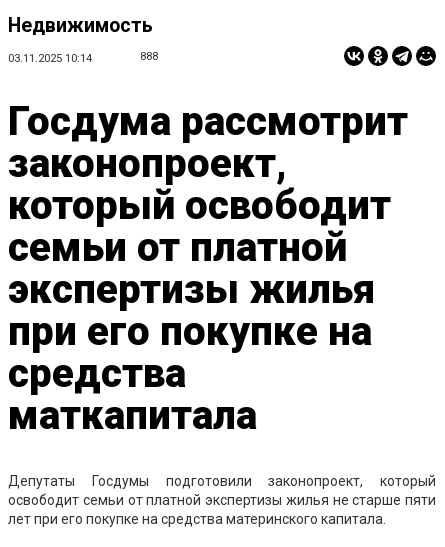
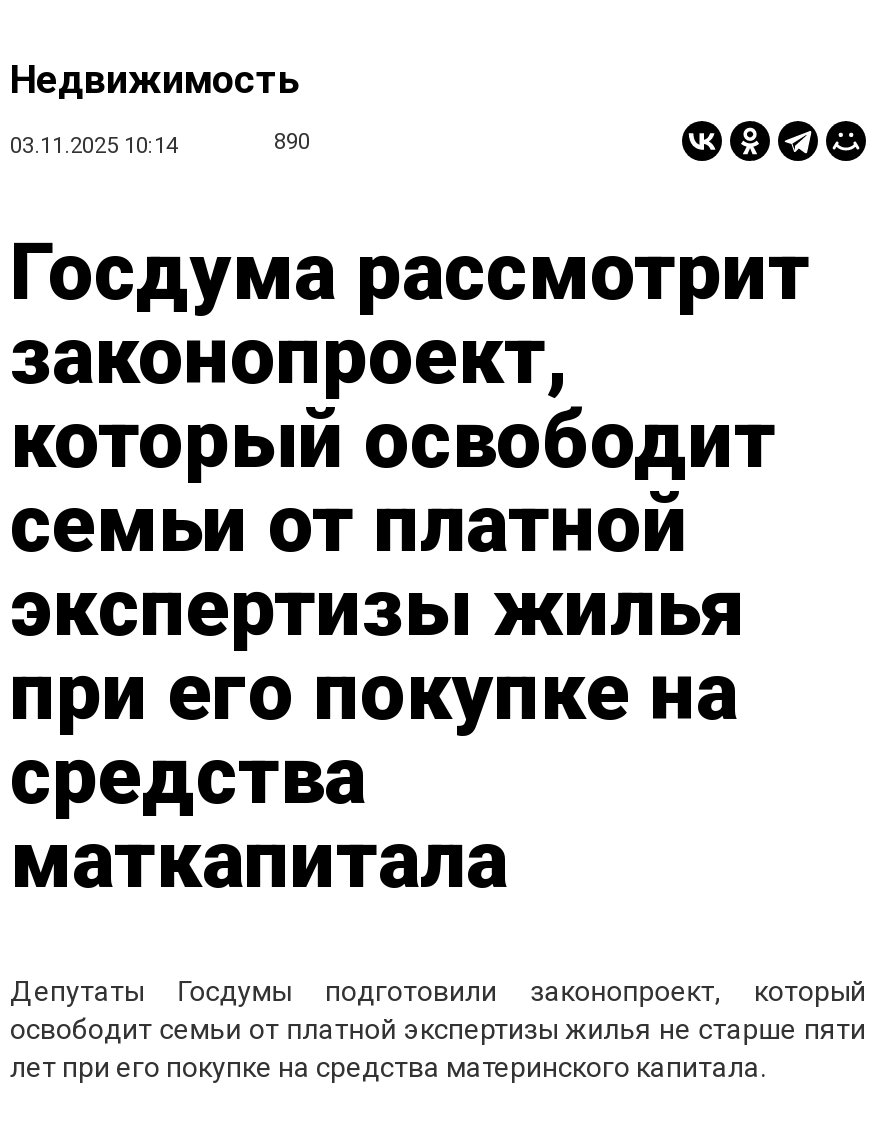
- 888
+ 890
